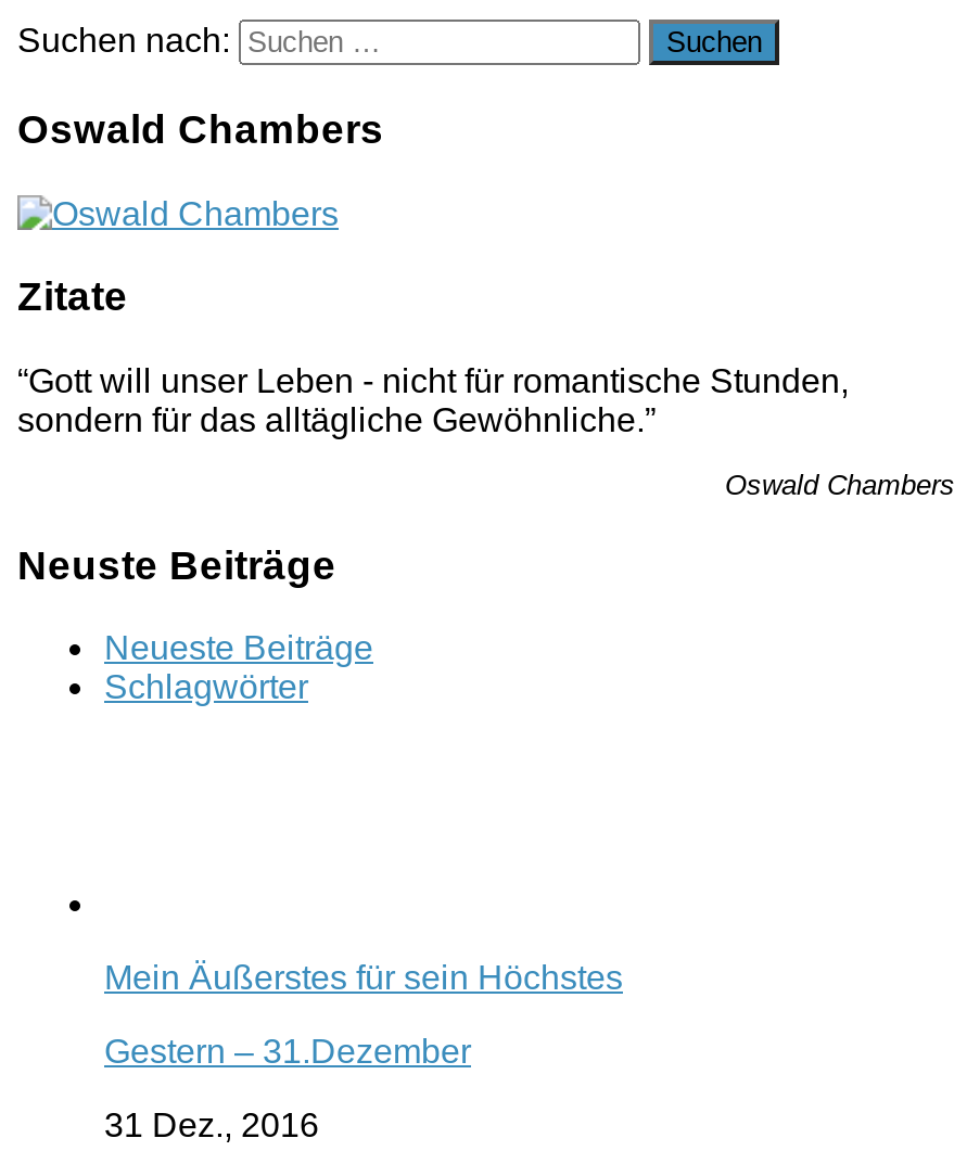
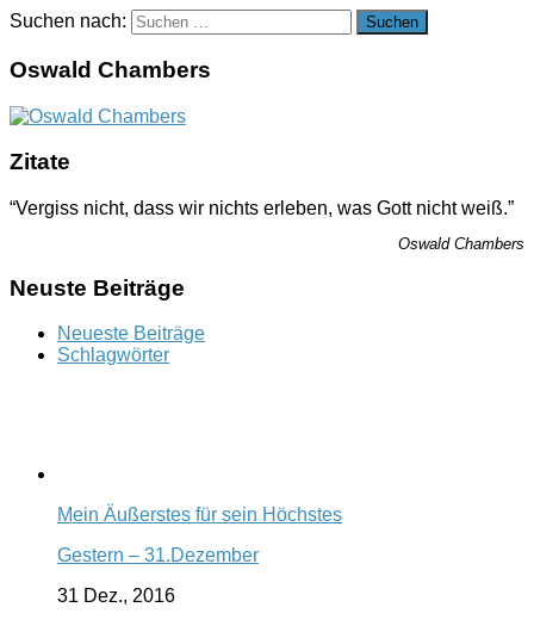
- “Gott will unser Leben - nicht für romantische Stunden,
- sondern für das alltägliche Gewöhnliche.”
+ “Vergiss nicht, dass wir nichts erleben, was Gott nicht weiß.”
